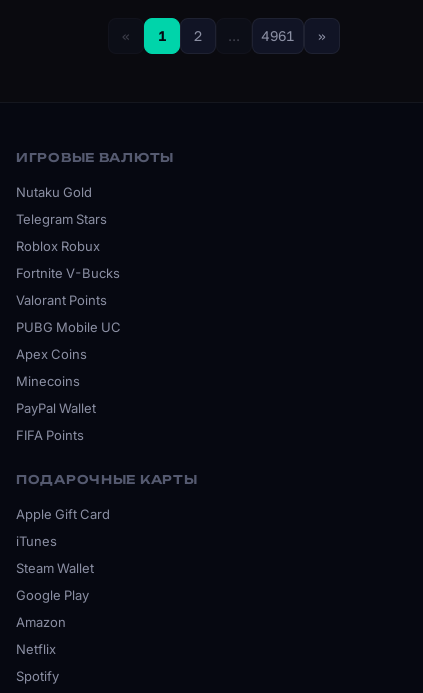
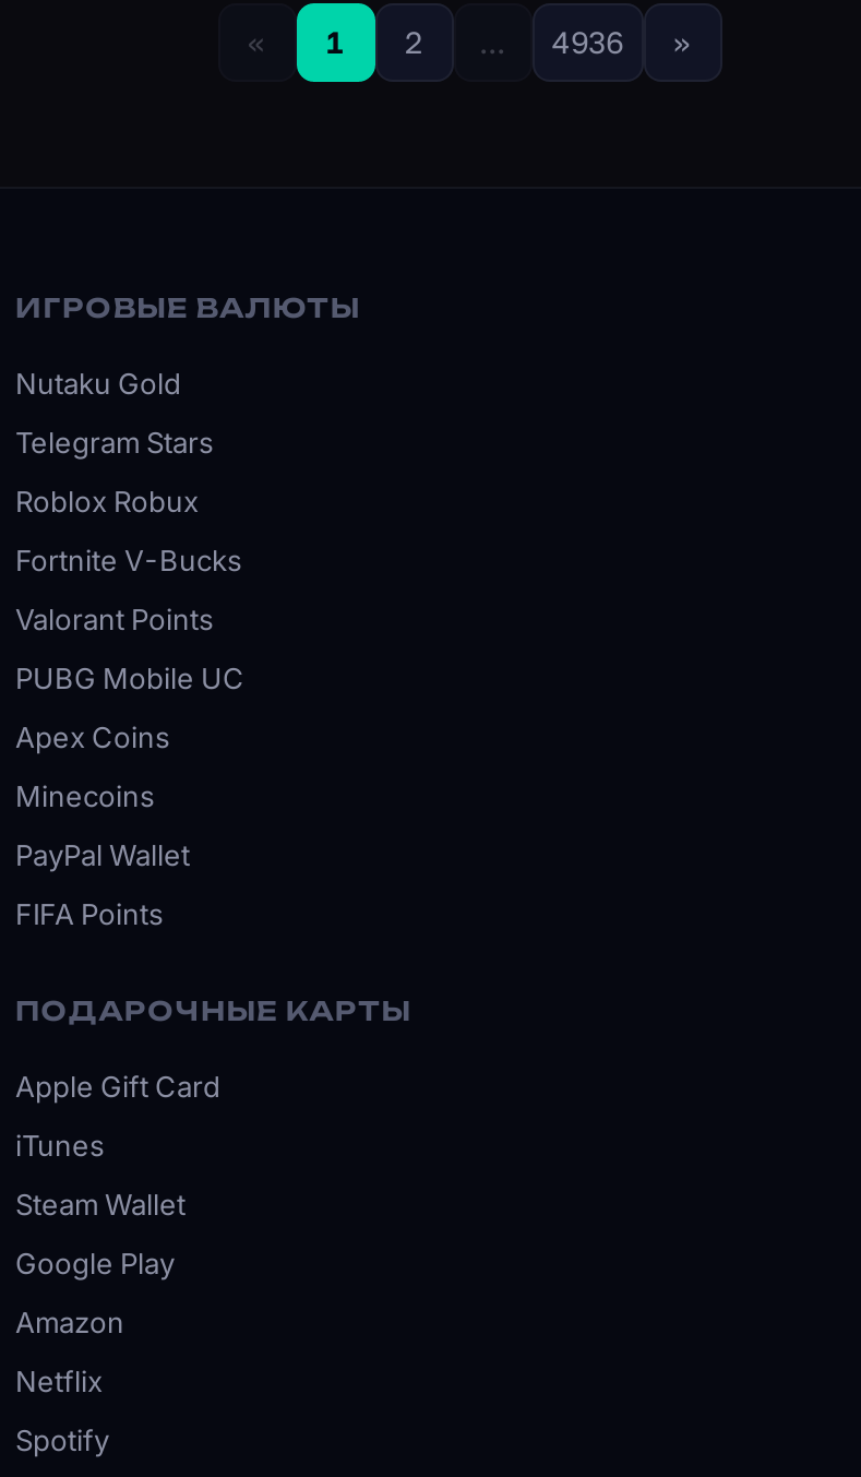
- 4961
+ 4936
